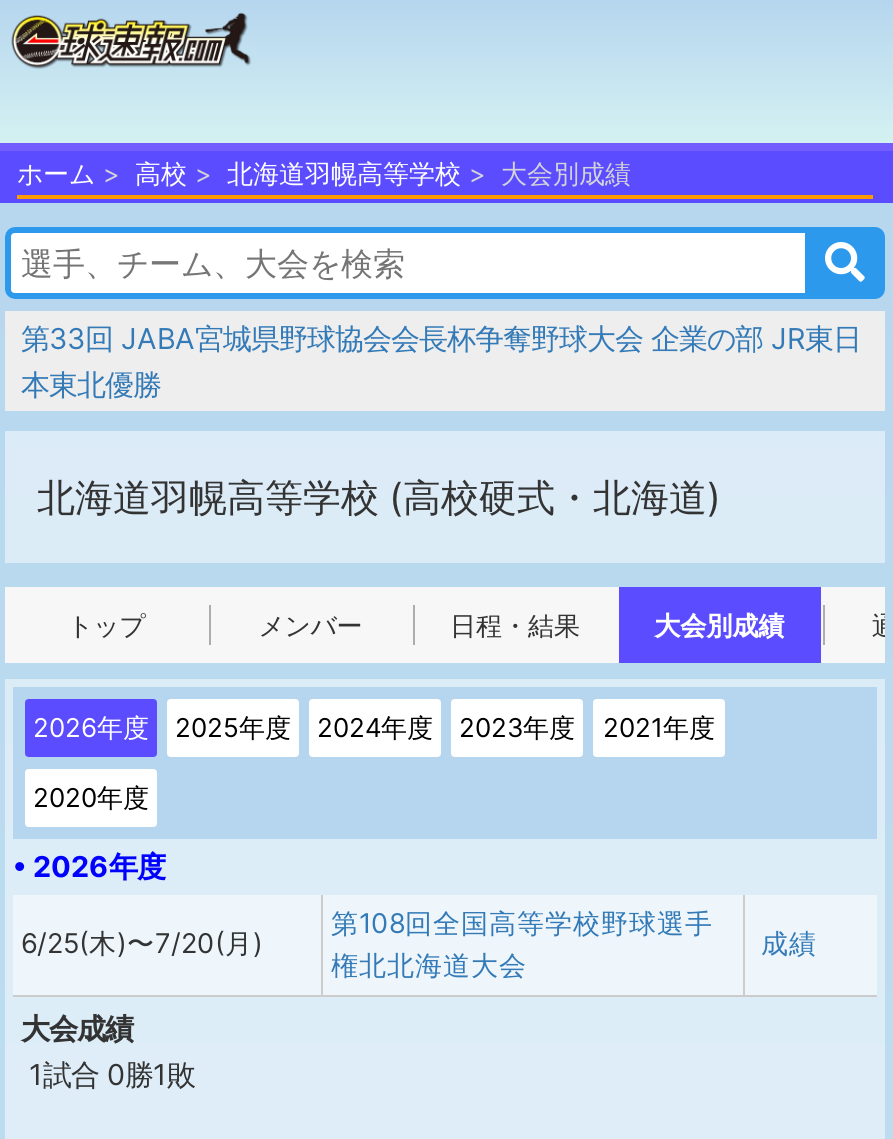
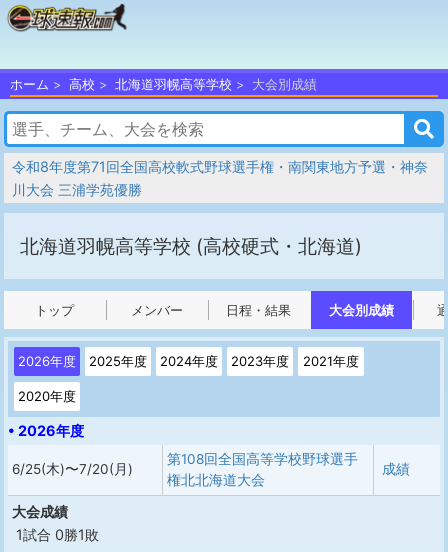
- 第33回 JABA宮城県野球協会会長杯争奪野球大会 企業の部 JR東日
- 本東北優勝
+ 令和8年度第71回全国高校軟式野球選手権・南関東地方予選・神奈
+ 川大会 三浦学苑優勝
